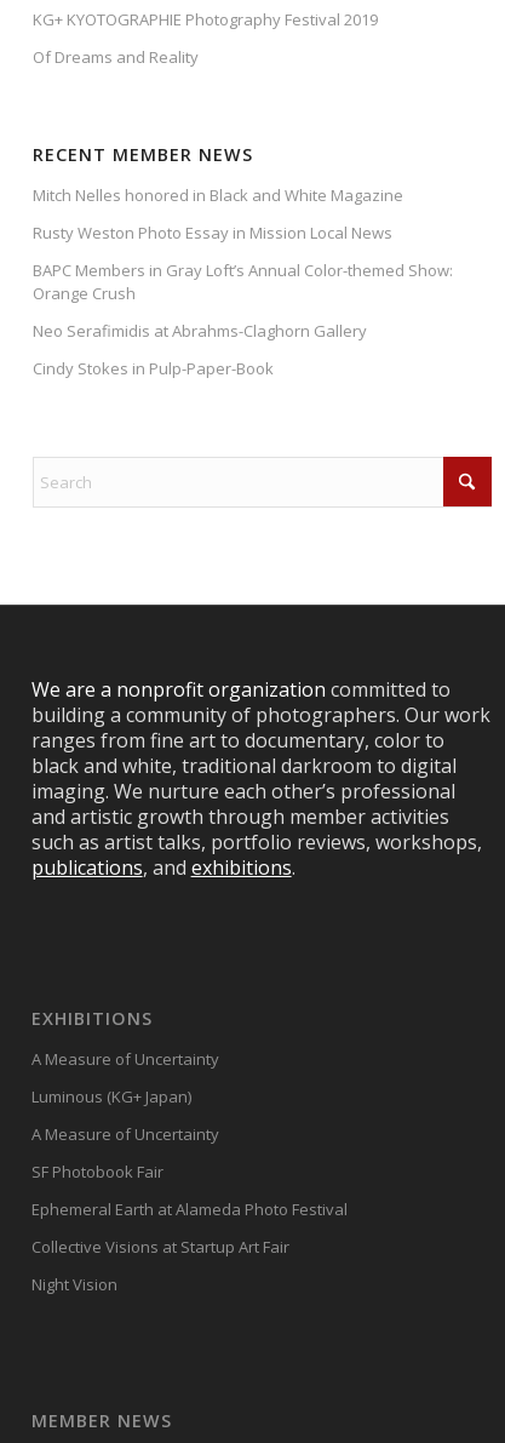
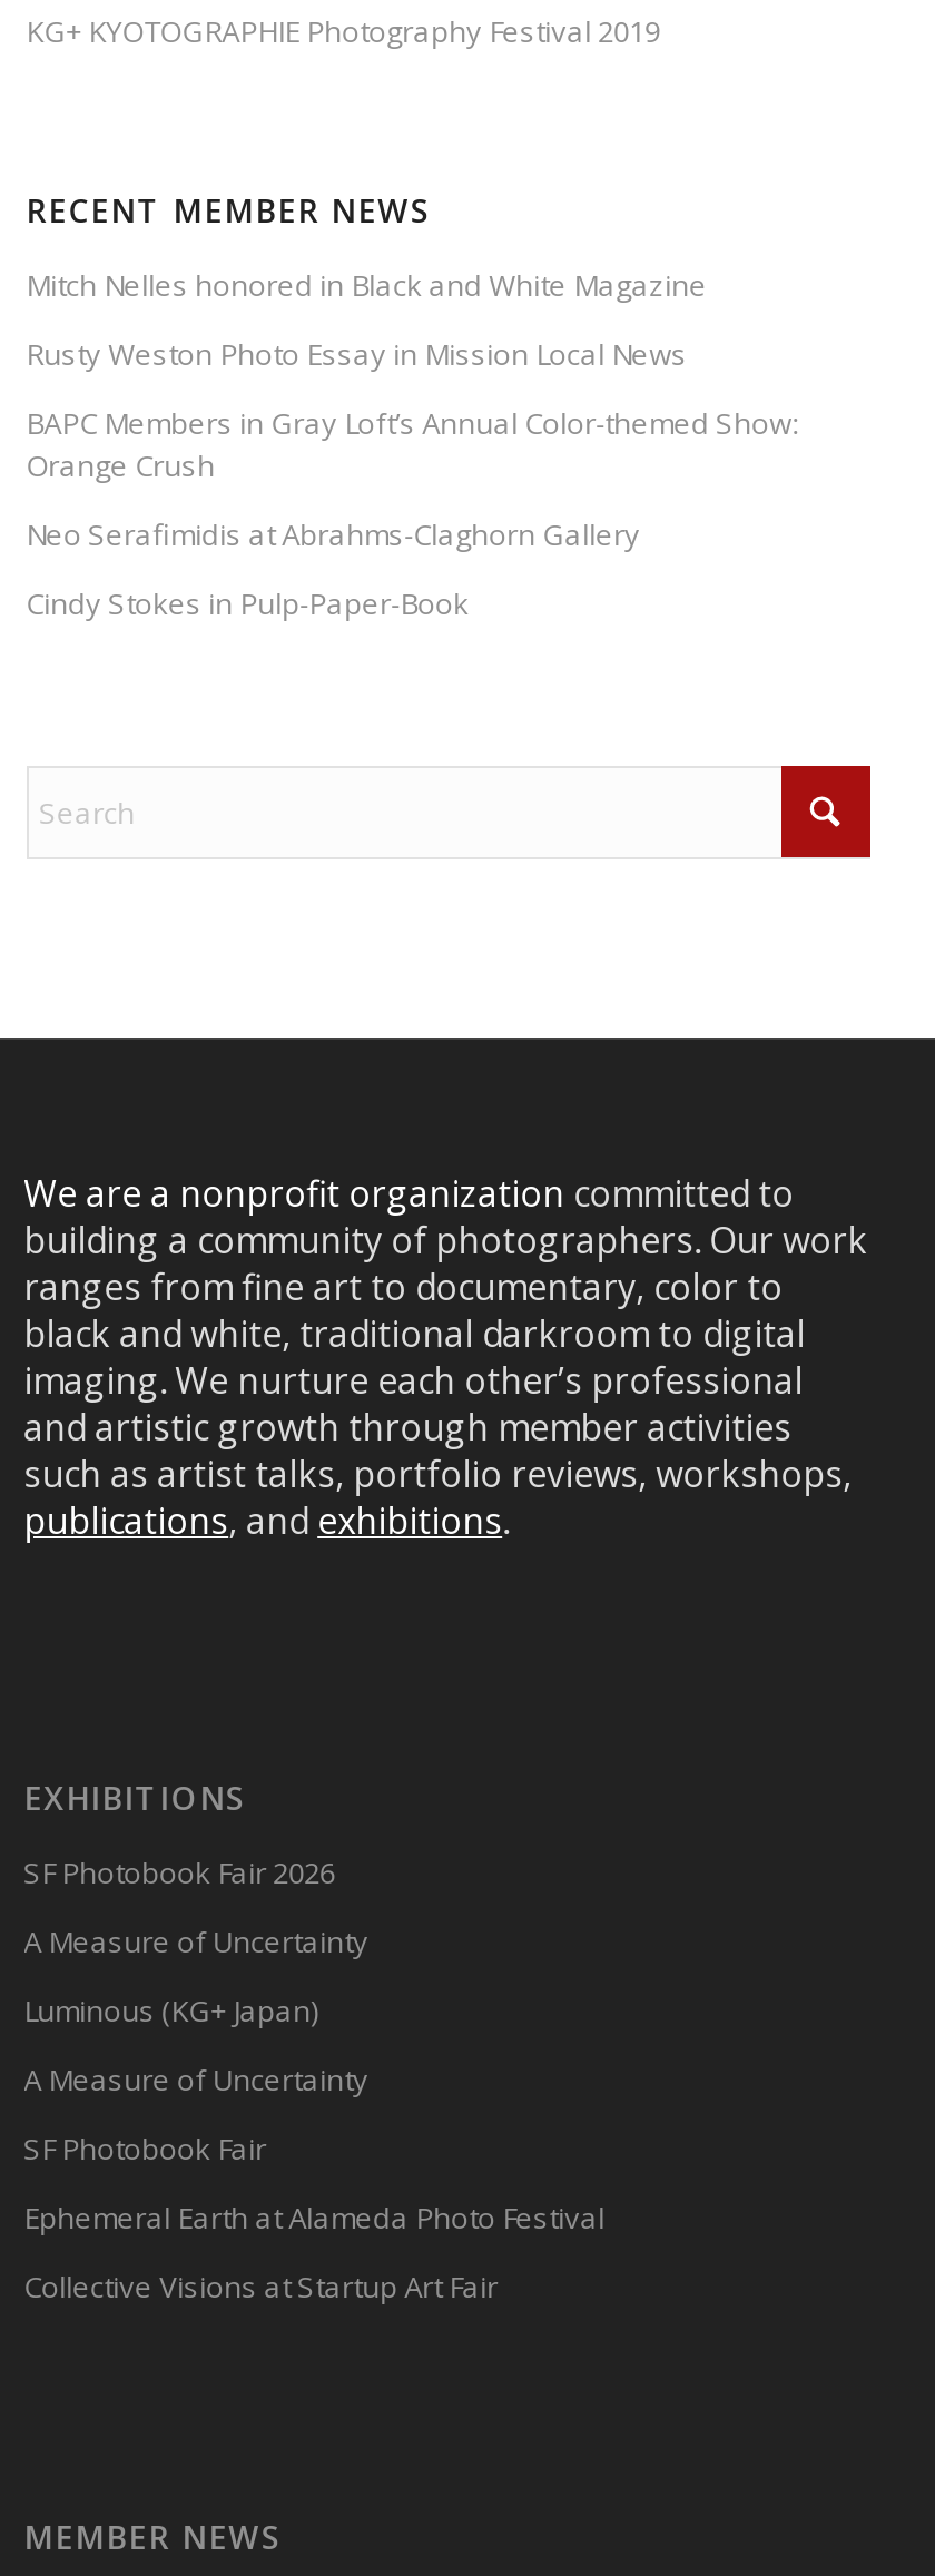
- Of Dreams and Reality

+ SF Photobook Fair 2026

- Night Vision
